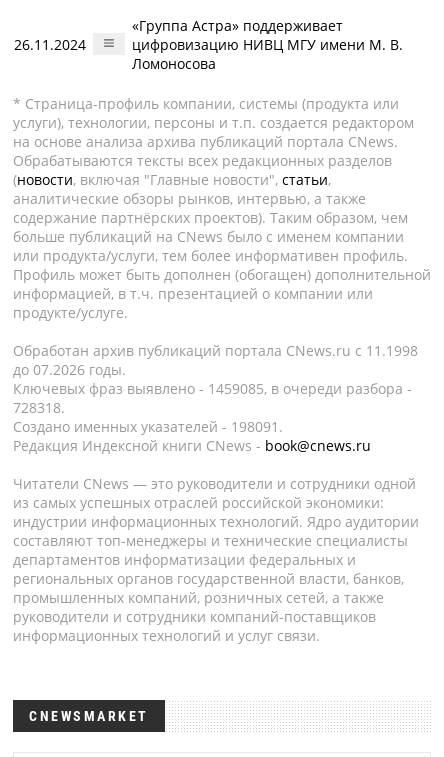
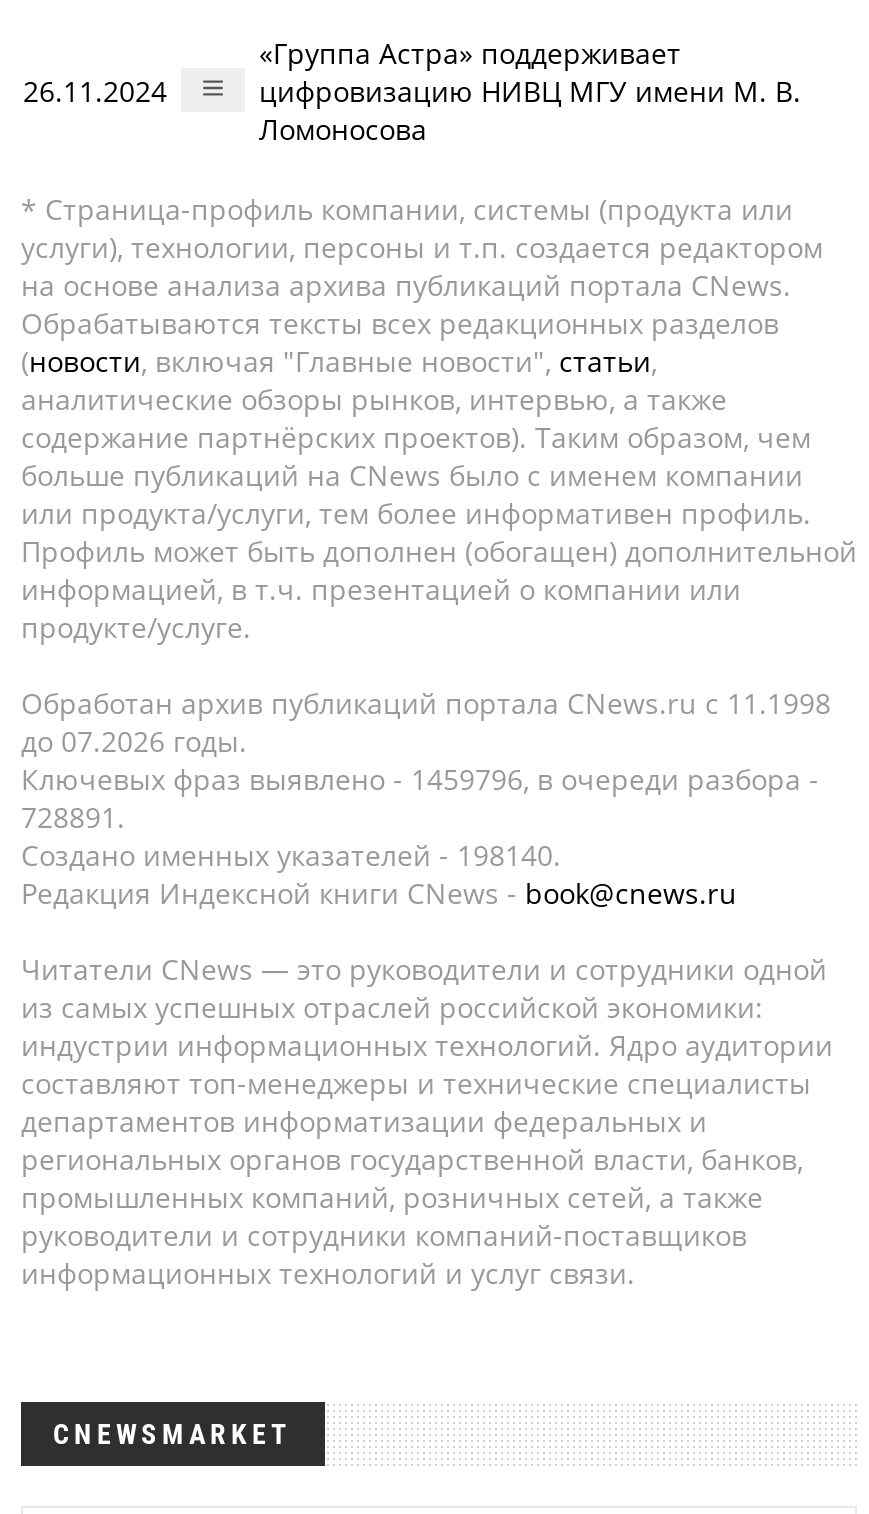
- Ключевых фраз выявлено - 1459085, в очереди разбора -
+ Ключевых фраз выявлено - 1459796, в очереди разбора -

- 728318.
+ 728891.

- Создано именных указателей - 198091.
+ Создано именных указателей - 198140.
